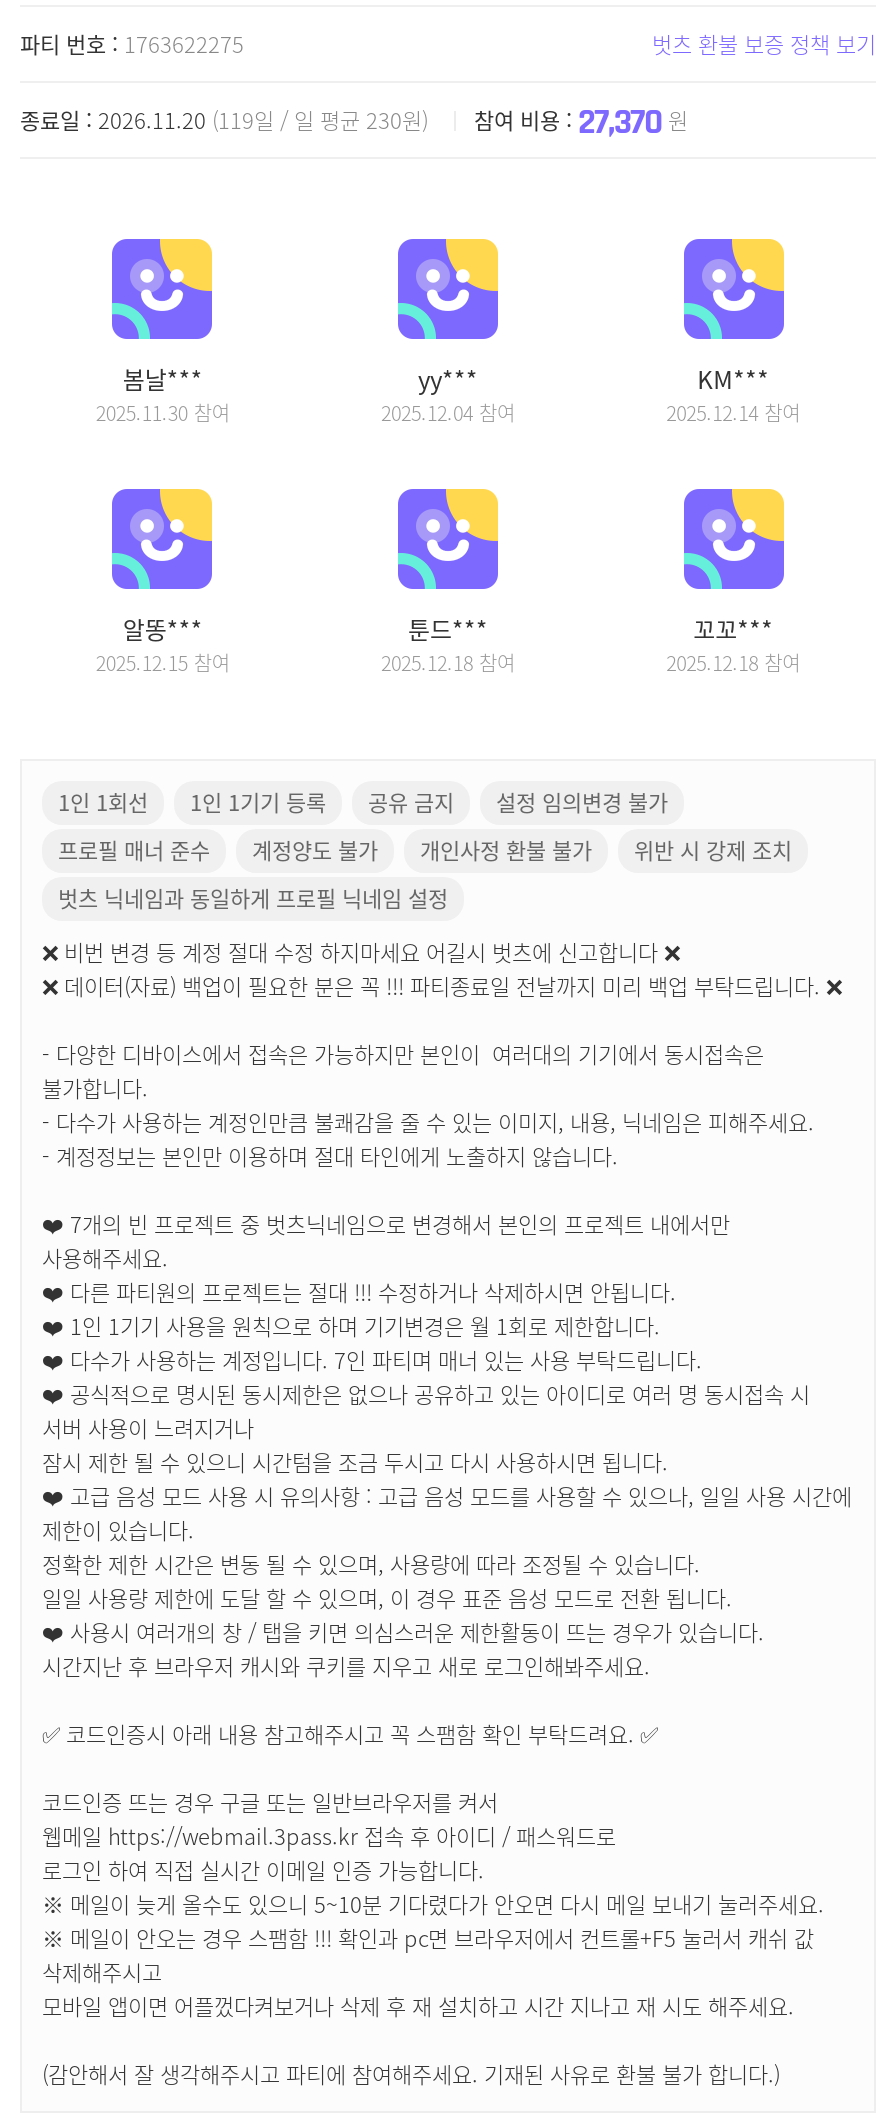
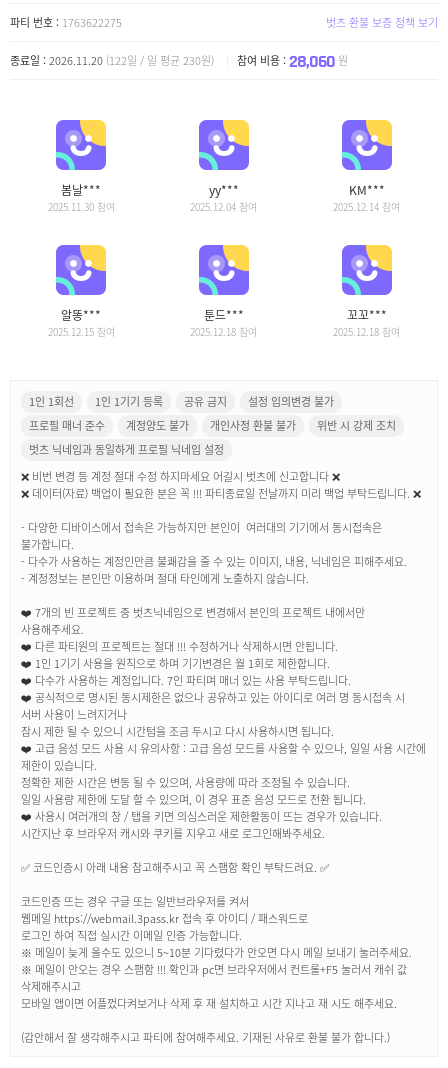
- 종료일 : 2026.11.20 (119일 / 일 평균 230원)
+ 종료일 : 2026.11.20 (122일 / 일 평균 230원)

- 참여 비용 : 27,370 원
+ 참여 비용 : 28,060 원
